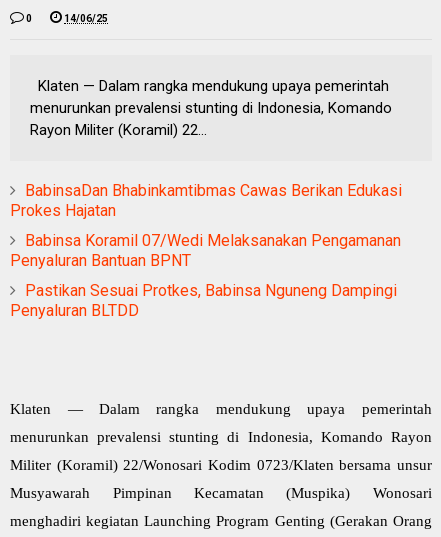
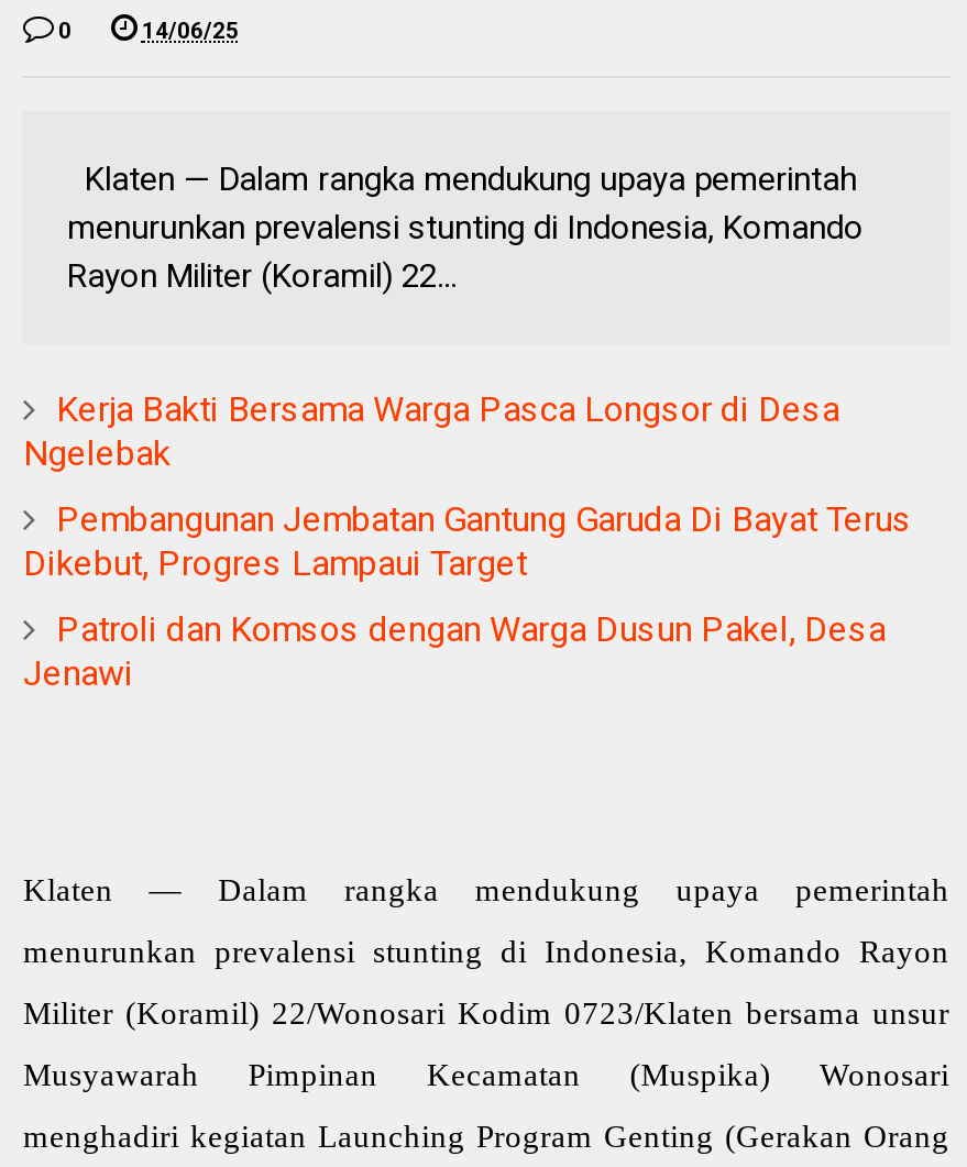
- BabinsaDan Bhabinkamtibmas Cawas Berikan Edukasi
- Prokes Hajatan
+ Kerja Bakti Bersama Warga Pasca Longsor di Desa
+ Ngelebak

- Babinsa Koramil 07/Wedi Melaksanakan Pengamanan
- Penyaluran Bantuan BPNT
+ Pembangunan Jembatan Gantung Garuda Di Bayat Terus
+ Dikebut, Progres Lampaui Target

- Pastikan Sesuai Protkes, Babinsa Nguneng Dampingi
- Penyaluran BLTDD
+ Patroli dan Komsos dengan Warga Dusun Pakel, Desa
+ Jenawi
